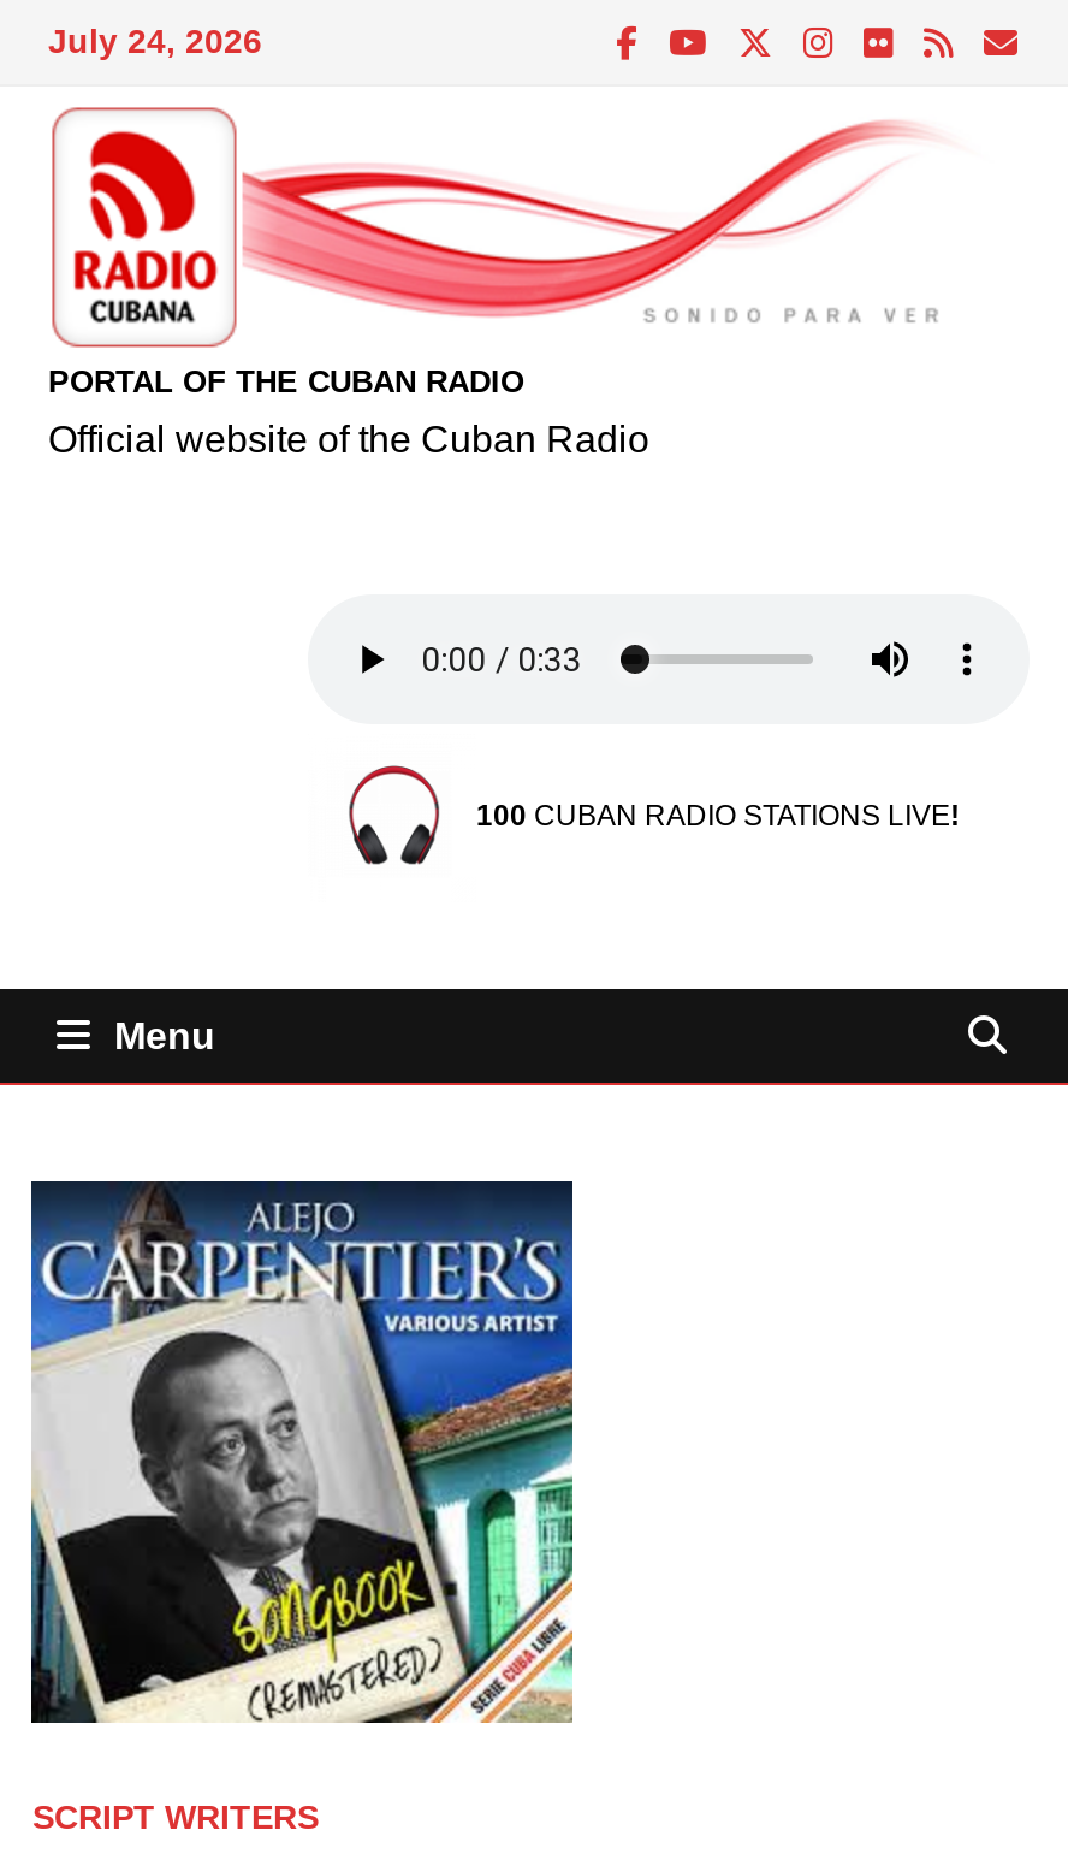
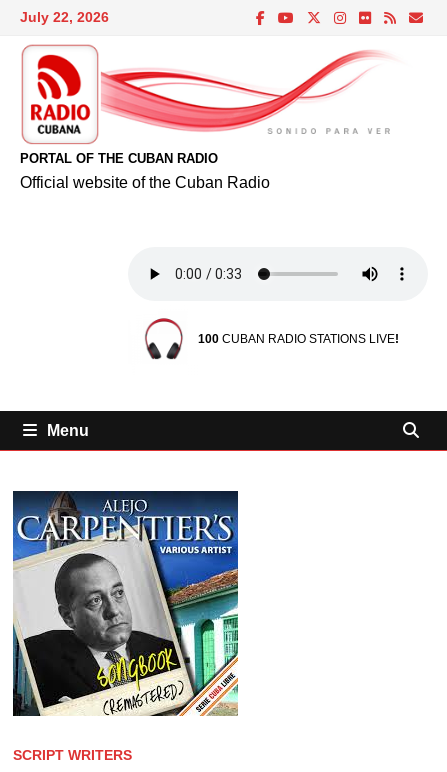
- July 24, 2026
+ July 22, 2026
